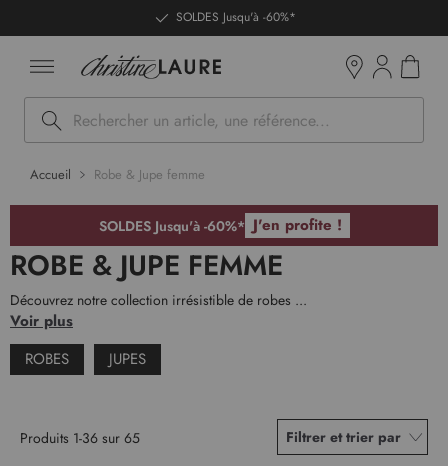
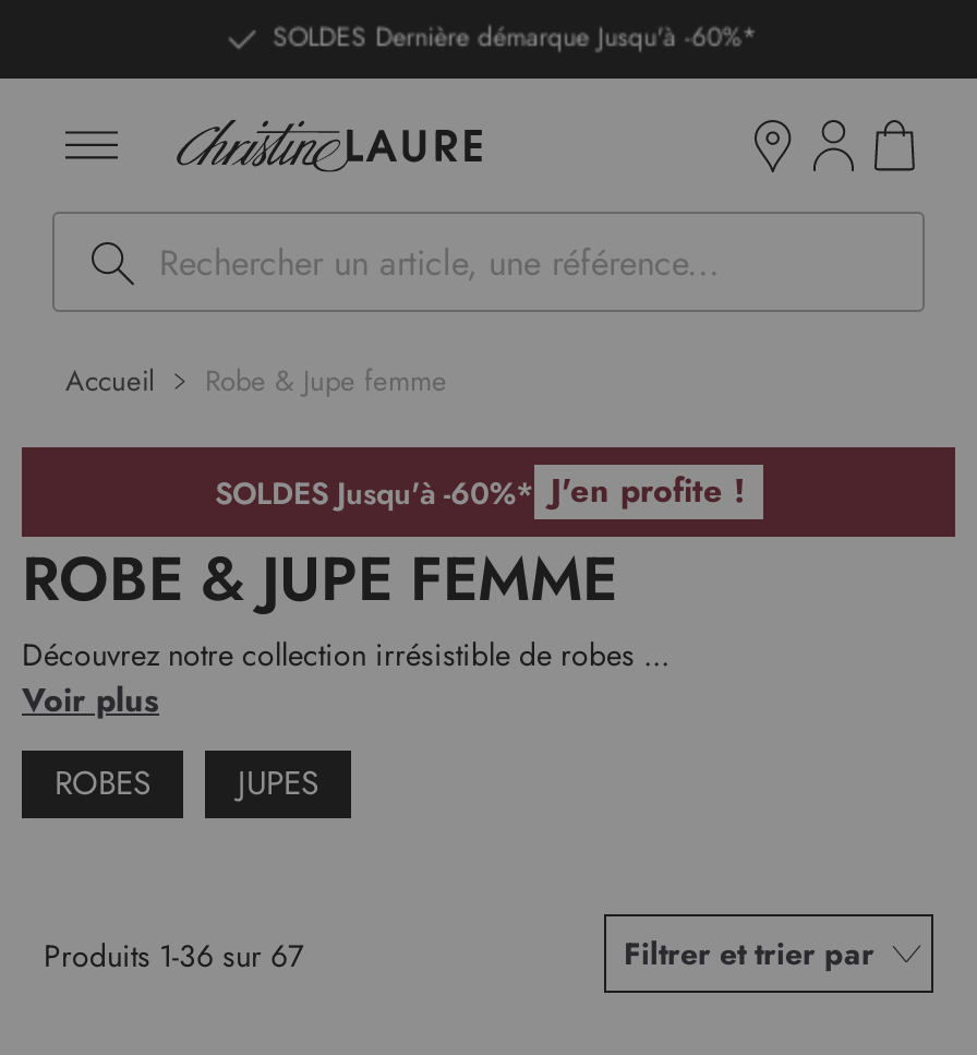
- SOLDES Jusqu'à -60%*
+ SOLDES Dernière démarque Jusqu'à -60%*

- Produits 1-36 sur 65
+ Produits 1-36 sur 67
